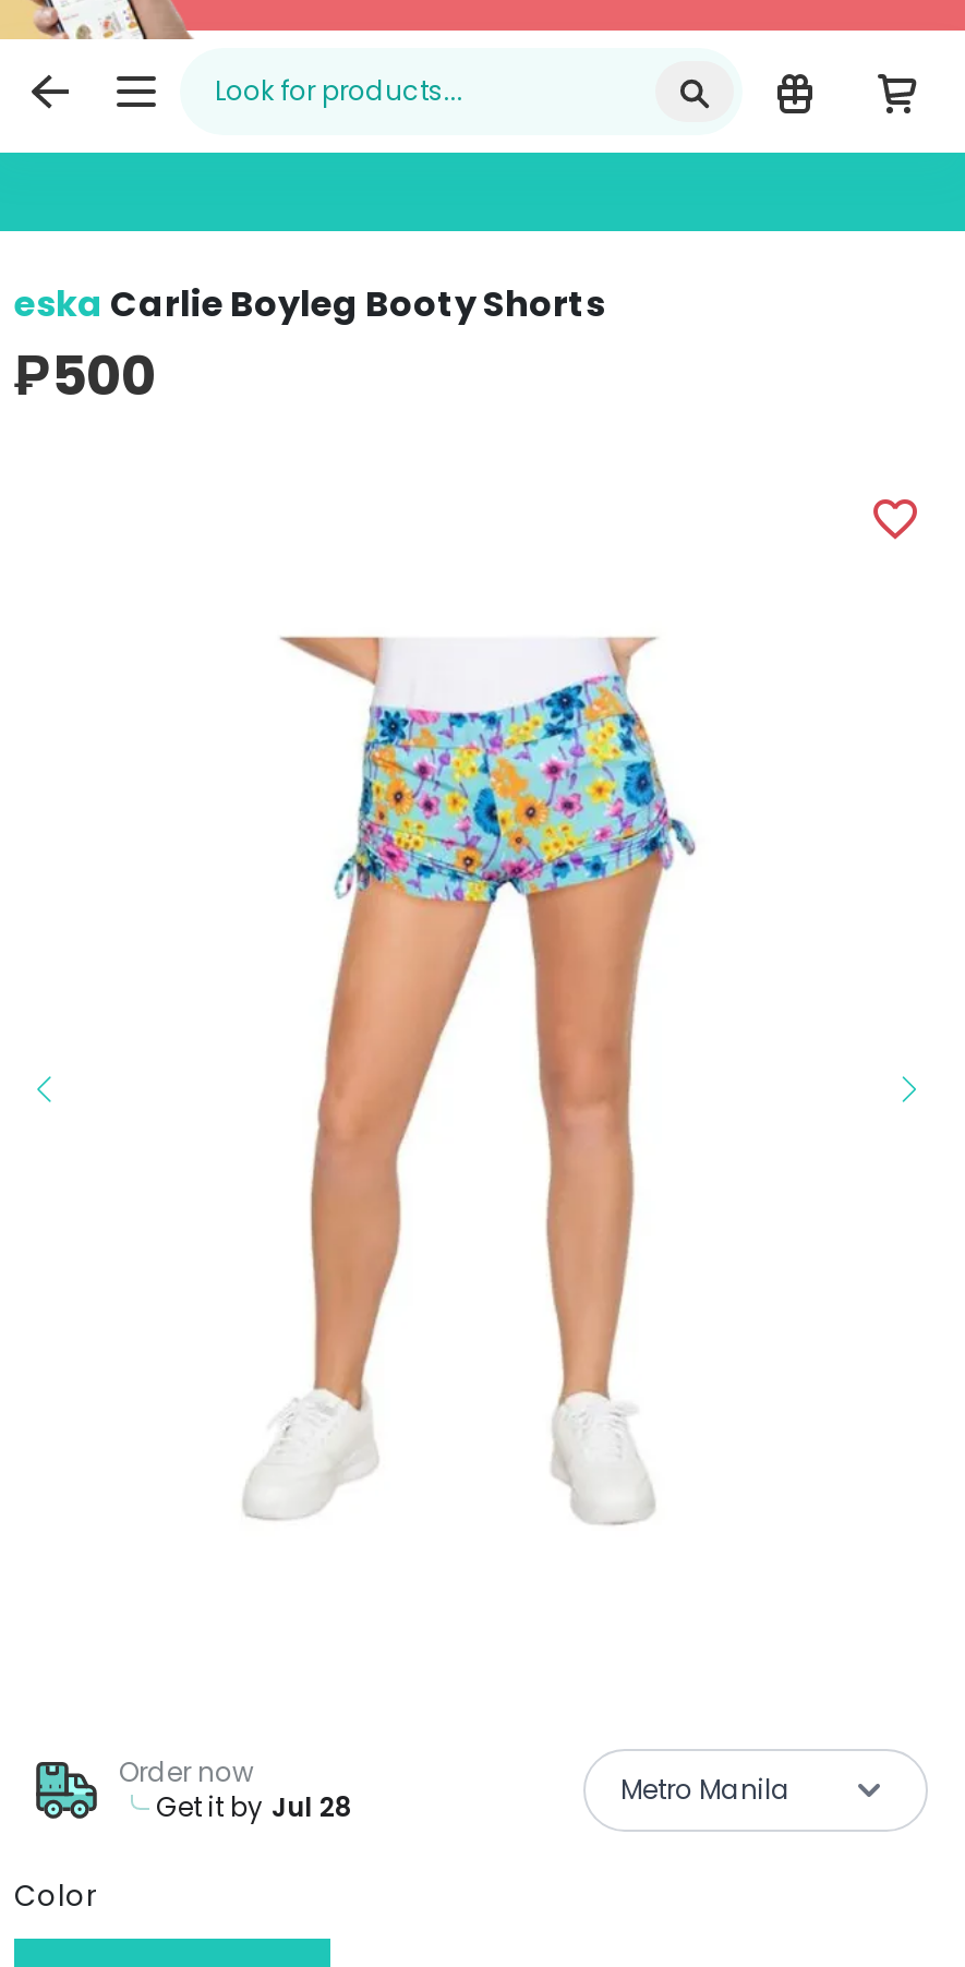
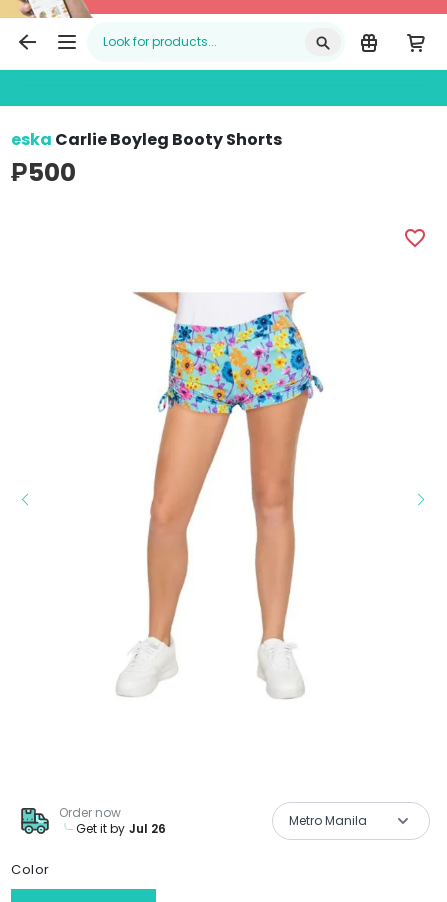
- Get it by Jul 28
+ Get it by Jul 26
